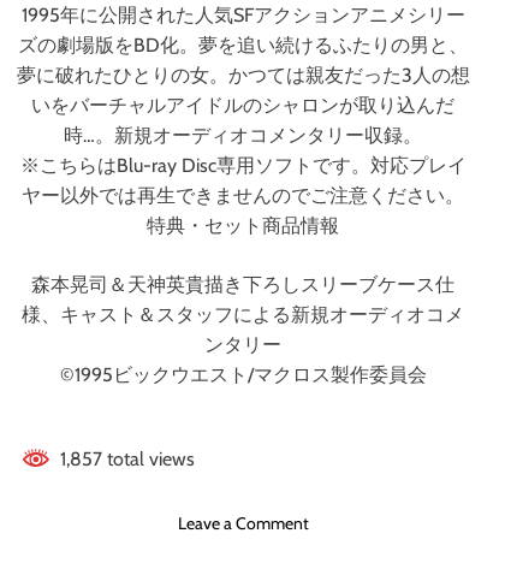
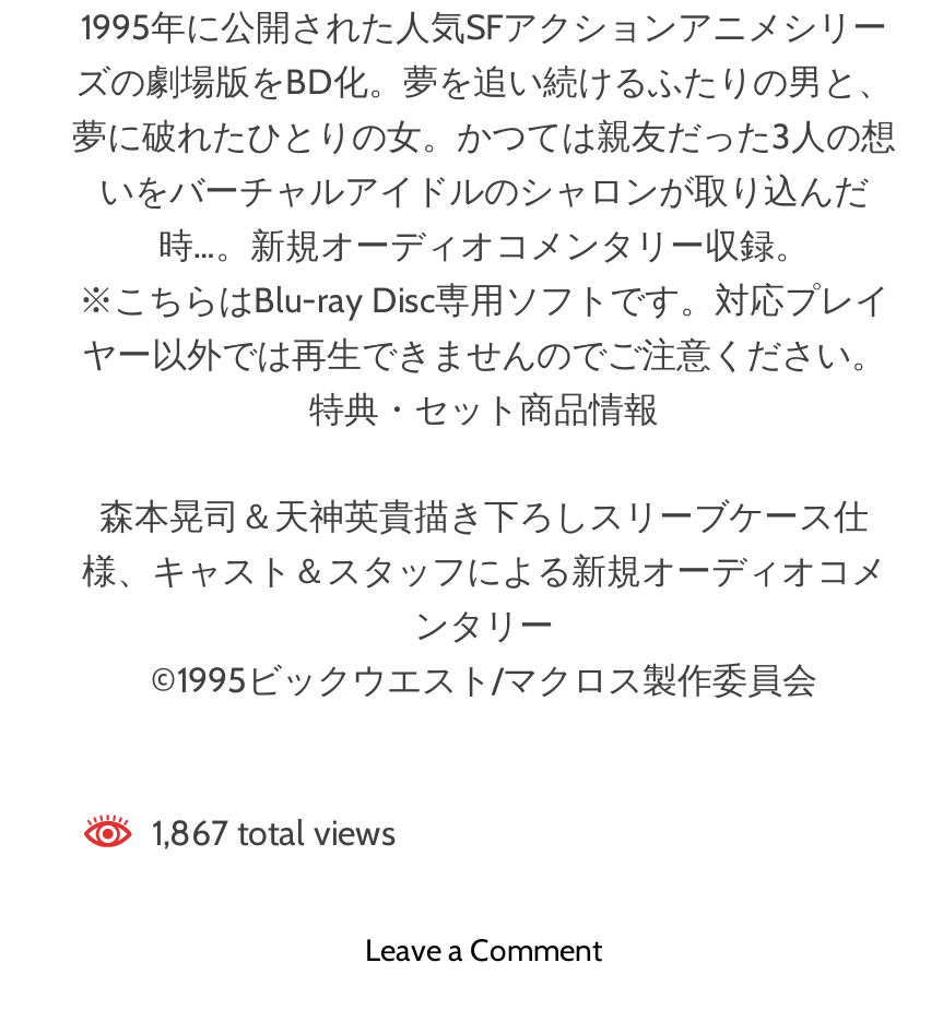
- 1,857 total views
+ 1,867 total views
